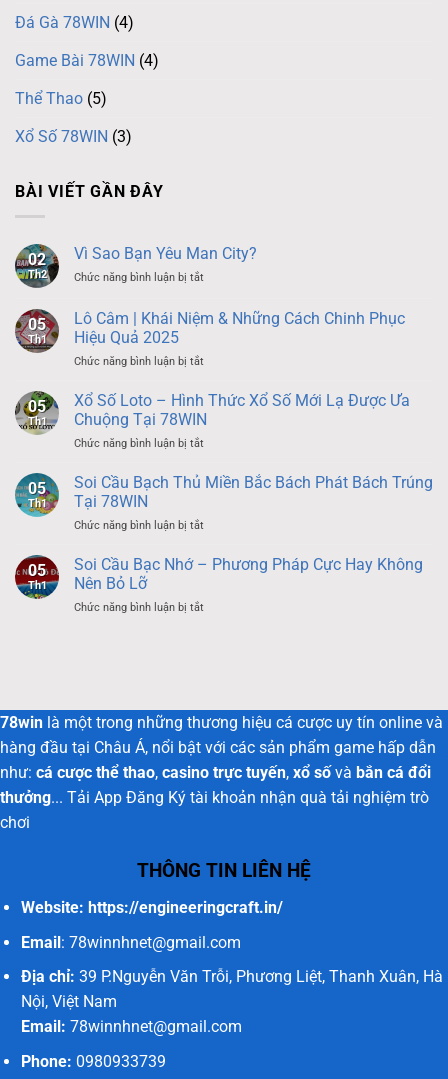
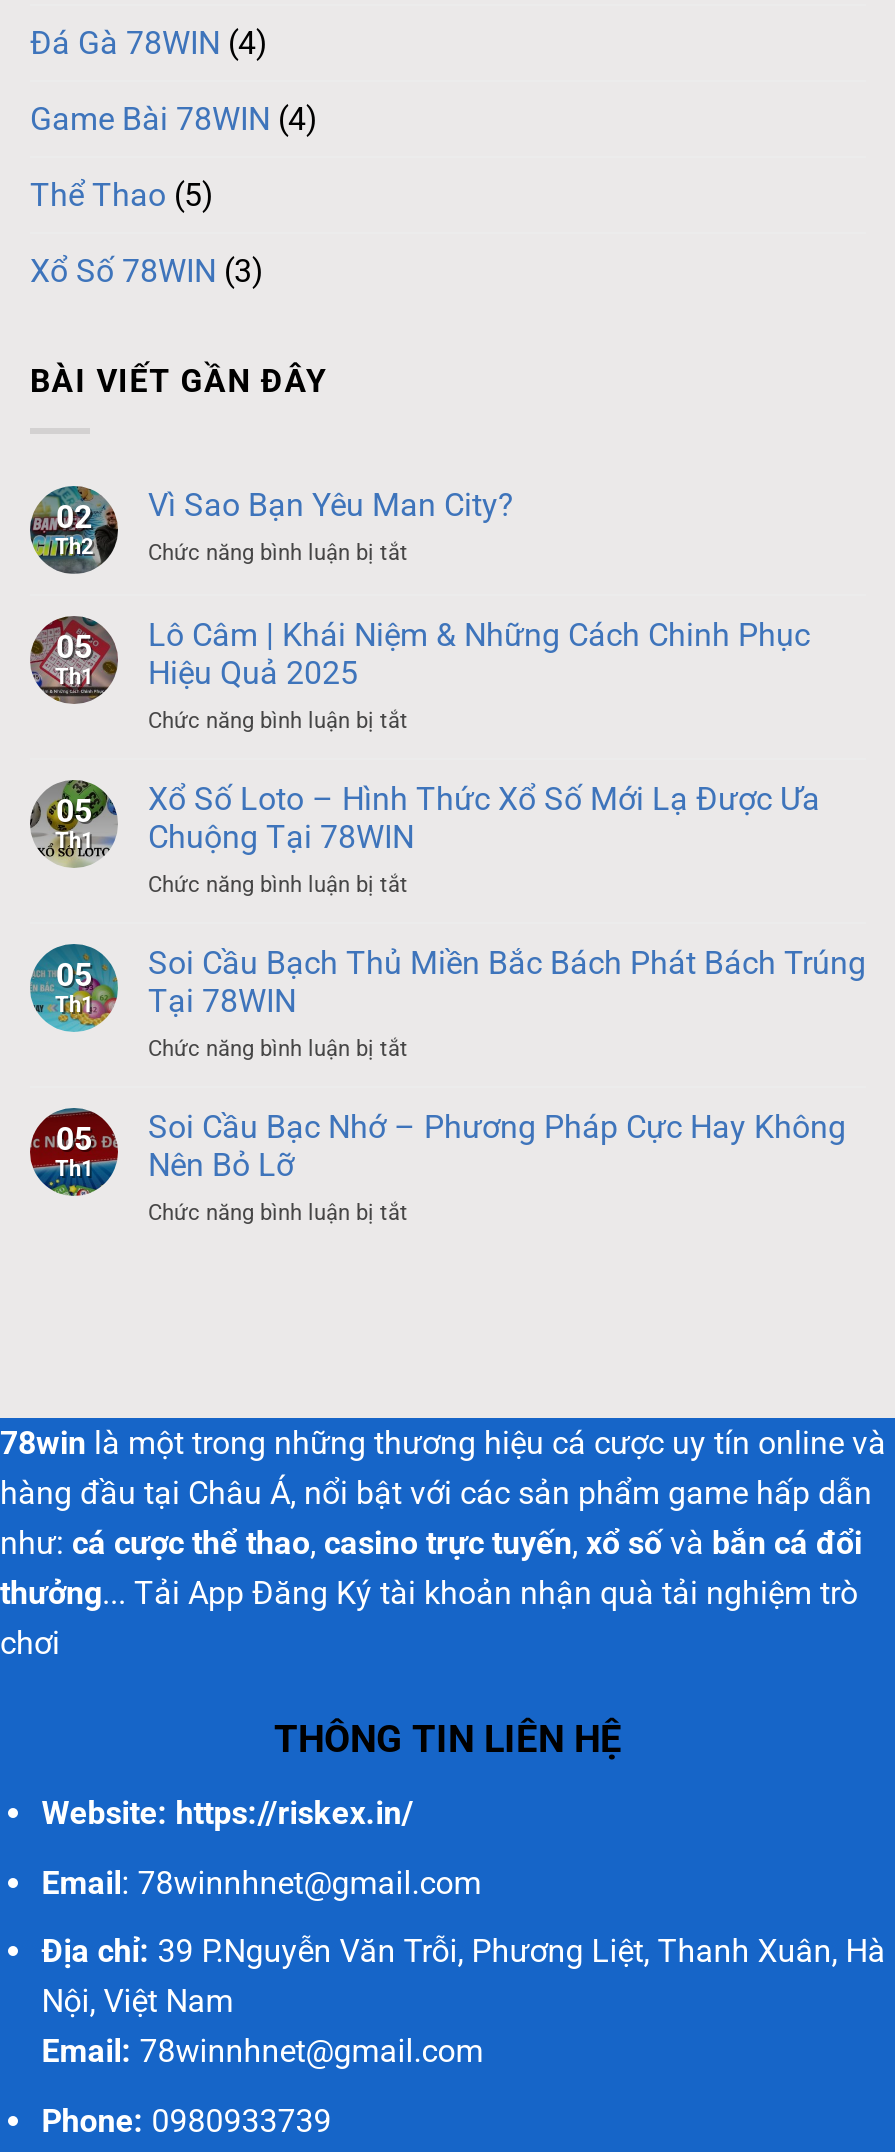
- Website: https://engineeringcraft.in/
+ Website: https://riskex.in/
